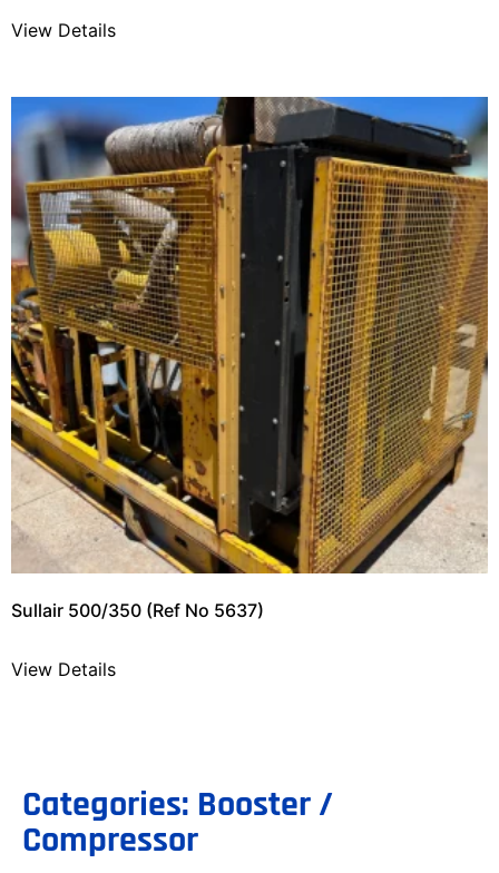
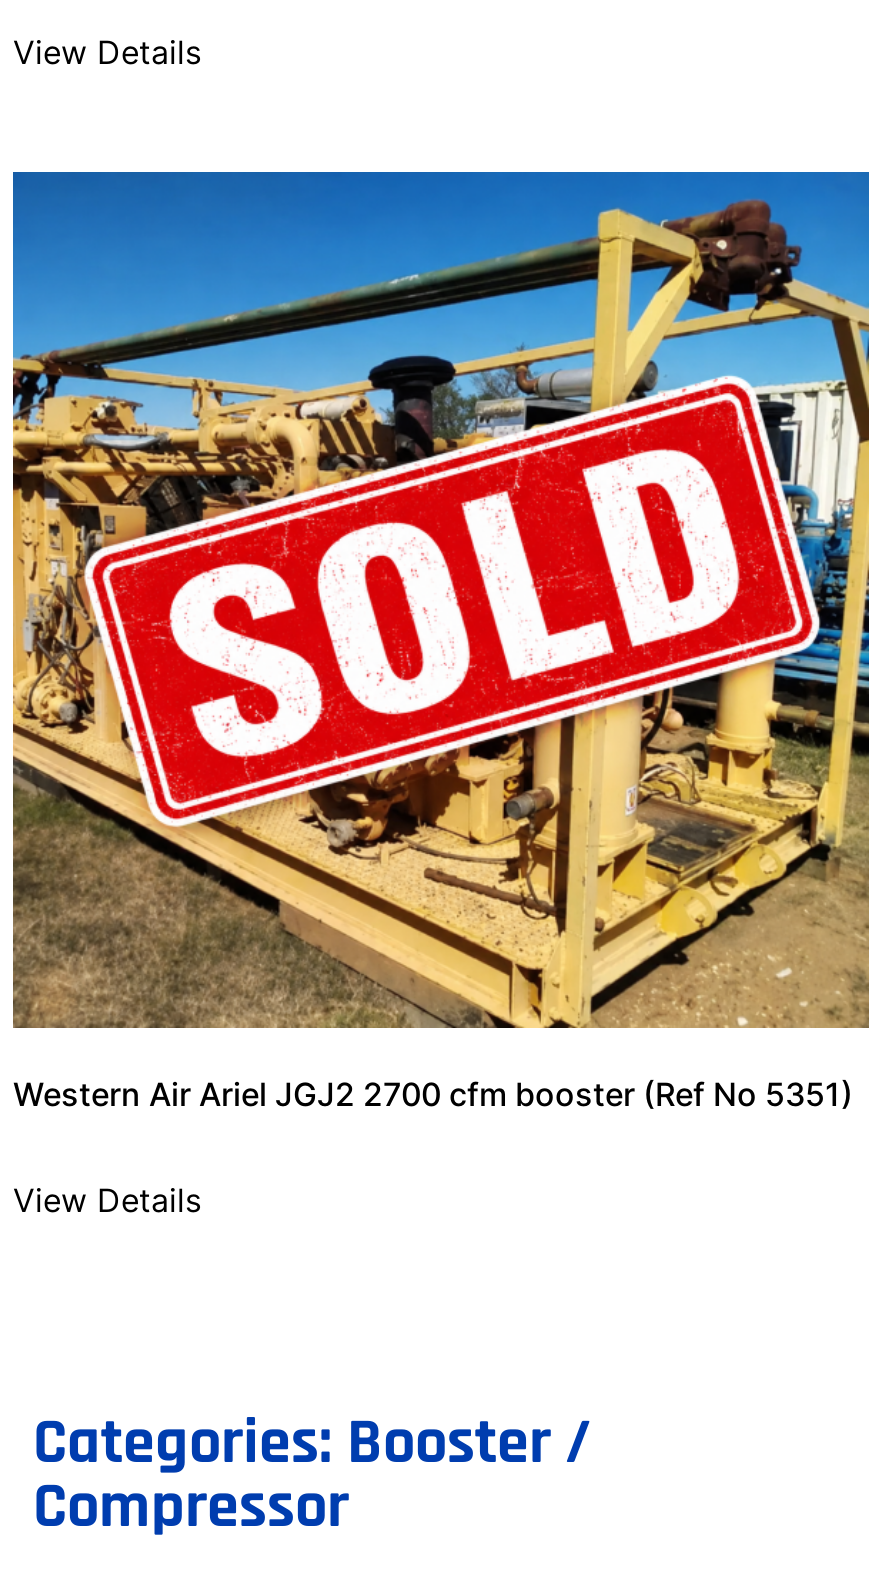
- [image]
- Sullair 500/350 (Ref No 5637)
+ [image]
+ Western Air Ariel JGJ2 2700 cfm booster (Ref No 5351)
